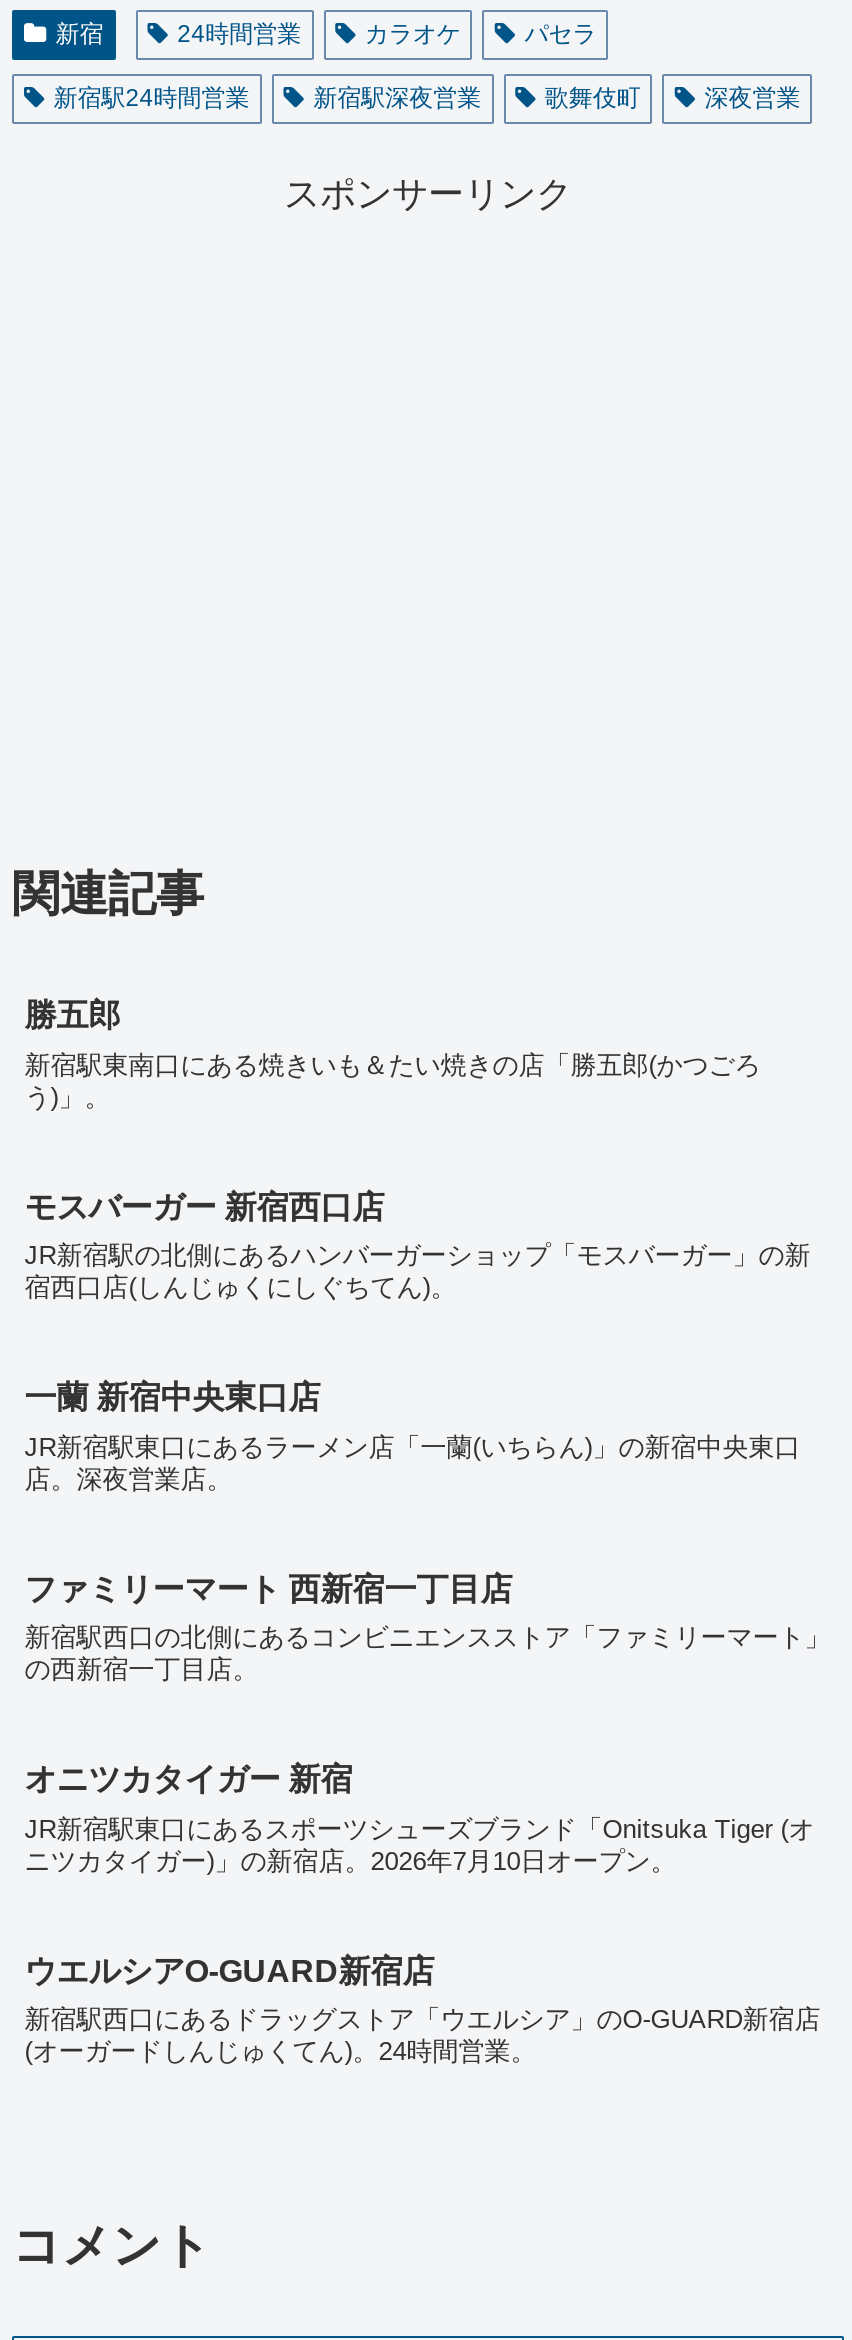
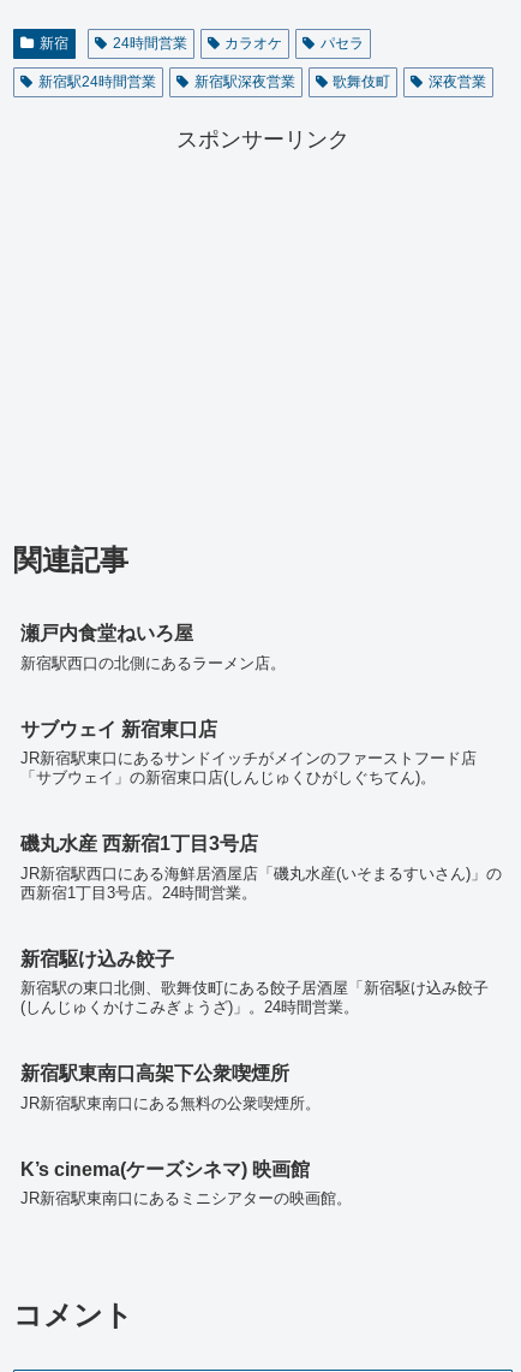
- 勝五郎
+ 瀬戸内食堂ねいろ屋

- 新宿駅東南口にある焼きいも＆たい焼きの店「勝五郎(かつごろ
- う)」。
+ 新宿駅西口の北側にあるラーメン店。

- モスバーガー 新宿西口店
+ サブウェイ 新宿東口店

- JR新宿駅の北側にあるハンバーガーショップ「モスバーガー」の新
- 宿西口店(しんじゅくにしぐちてん)。
+ JR新宿駅東口にあるサンドイッチがメインのファーストフード店
+ 「サブウェイ」の新宿東口店(しんじゅくひがしぐちてん)。

- 一蘭 新宿中央東口店
+ 磯丸水産 西新宿1丁目3号店

- JR新宿駅東口にあるラーメン店「一蘭(いちらん)」の新宿中央東口
- 店。深夜営業店。
+ JR新宿駅西口にある海鮮居酒屋店「磯丸水産(いそまるすいさん)」の
+ 西新宿1丁目3号店。24時間営業。

- ファミリーマート 西新宿一丁目店
+ 新宿駆け込み餃子

- 新宿駅西口の北側にあるコンビニエンスストア「ファミリーマート」
- の西新宿一丁目店。
+ 新宿駅の東口北側、歌舞伎町にある餃子居酒屋「新宿駆け込み餃子
+ (しんじゅくかけこみぎょうざ)」。24時間営業。

- オニツカタイガー 新宿
+ 新宿駅東南口高架下公衆喫煙所

- JR新宿駅東口にあるスポーツシューズブランド「Onitsuka Tiger (オ
- ニツカタイガー)」の新宿店。2026年7月10日オープン。
+ JR新宿駅東南口にある無料の公衆喫煙所。

- ウエルシアO-GUARD新宿店
+ K’s cinema(ケーズシネマ) 映画館

- 新宿駅西口にあるドラッグストア「ウエルシア」のO-GUARD新宿店
- (オーガードしんじゅくてん)。24時間営業。
+ JR新宿駅東南口にあるミニシアターの映画館。
